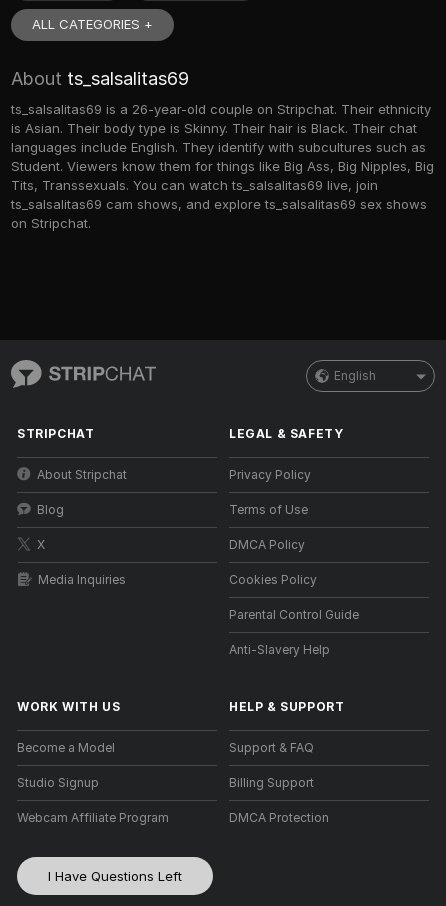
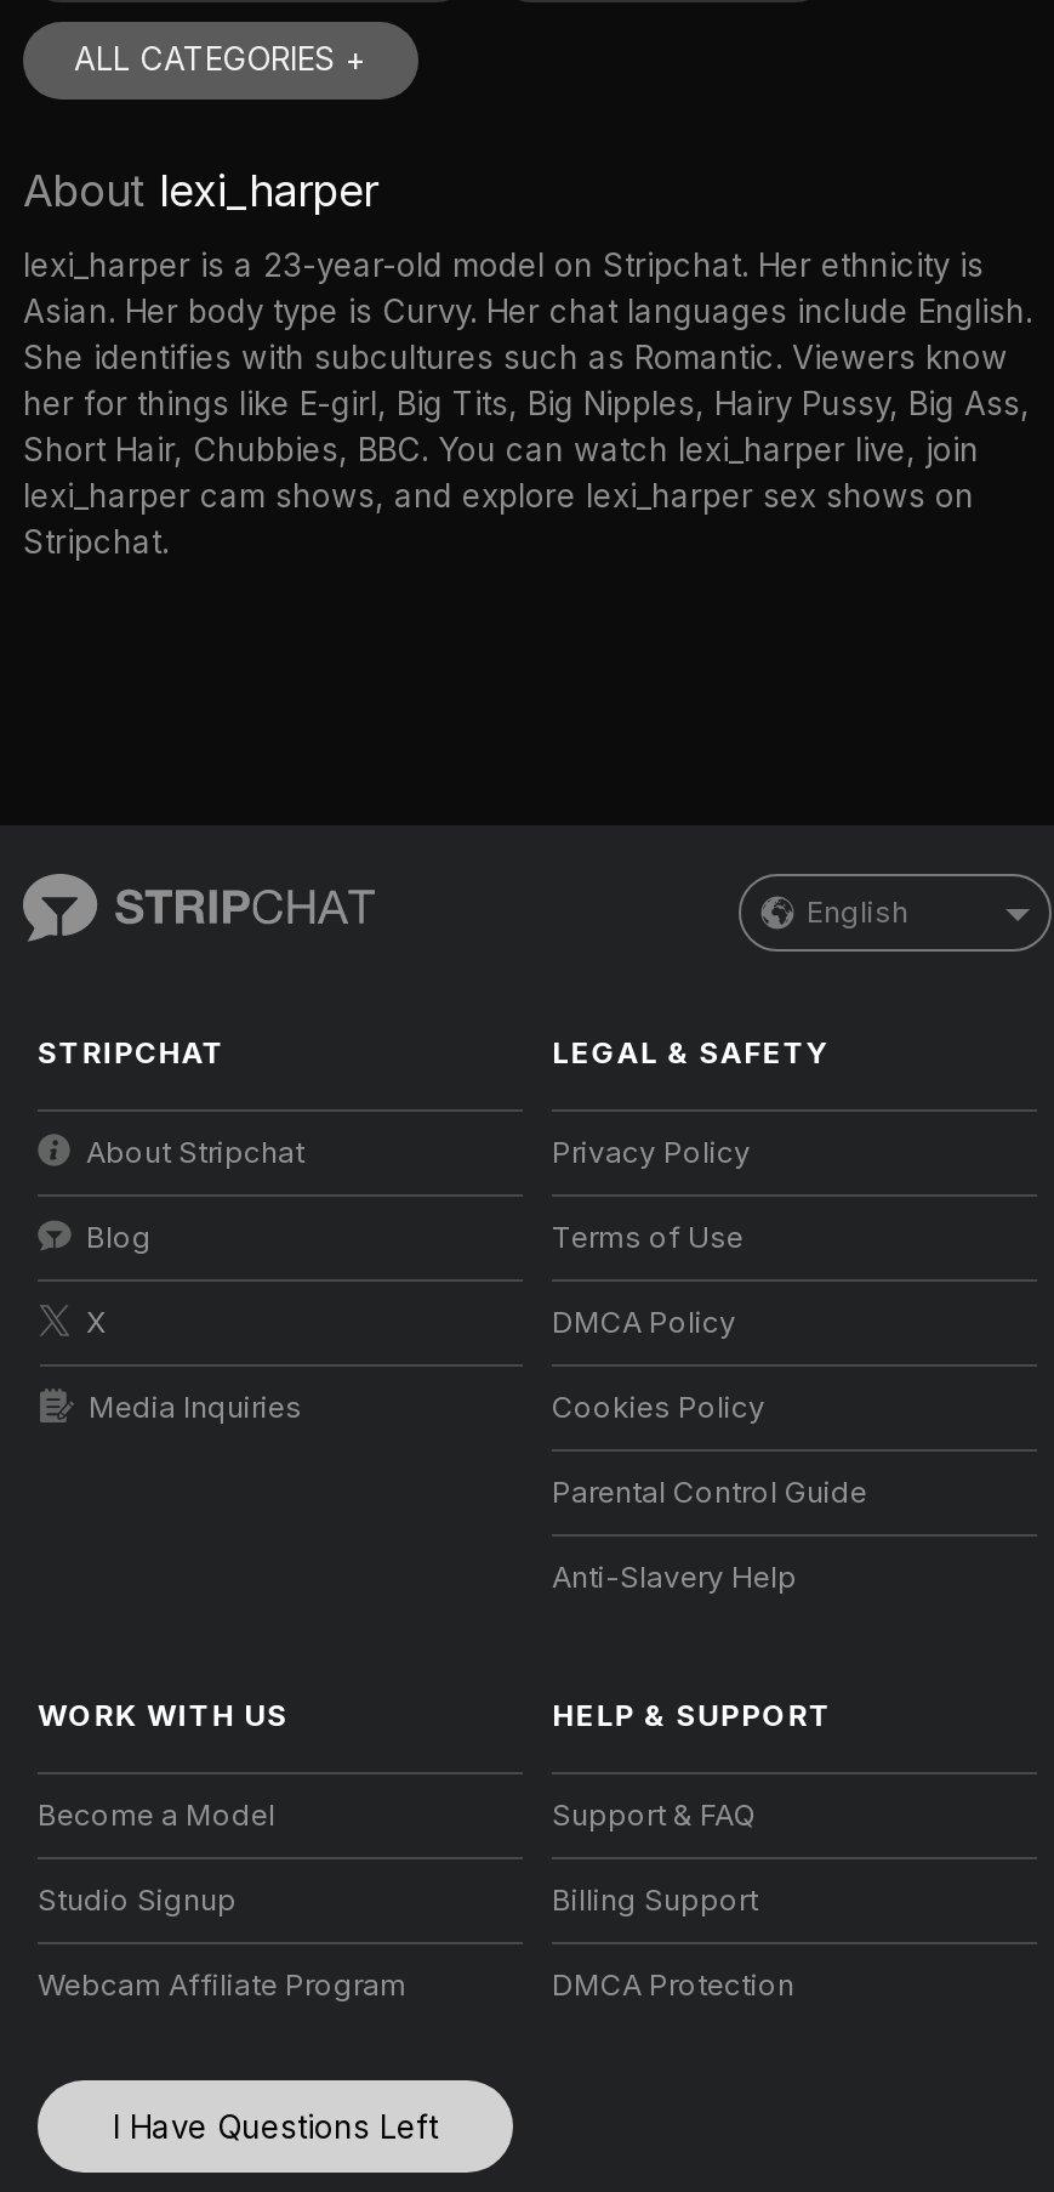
- About ts_salsalitas69
+ About lexi_harper

- ts_salsalitas69 is a 26-year-old couple on Stripchat. Their ethnicity
- is Asian. Their body type is Skinny. Their hair is Black. Their chat
- languages include English. They identify with subcultures such as
- Student. Viewers know them for things like Big Ass, Big Nipples, Big
- Tits, Transsexuals. You can watch ts_salsalitas69 live, join
- ts_salsalitas69 cam shows, and explore ts_salsalitas69 sex shows
- on Stripchat.
+ lexi_harper is a 23-year-old model on Stripchat. Her ethnicity is
+ Asian. Her body type is Curvy. Her chat languages include English.
+ She identifies with subcultures such as Romantic. Viewers know
+ her for things like E-girl, Big Tits, Big Nipples, Hairy Pussy, Big Ass,
+ Short Hair, Chubbies, BBC. You can watch lexi_harper live, join
+ lexi_harper cam shows, and explore lexi_harper sex shows on
+ Stripchat.
